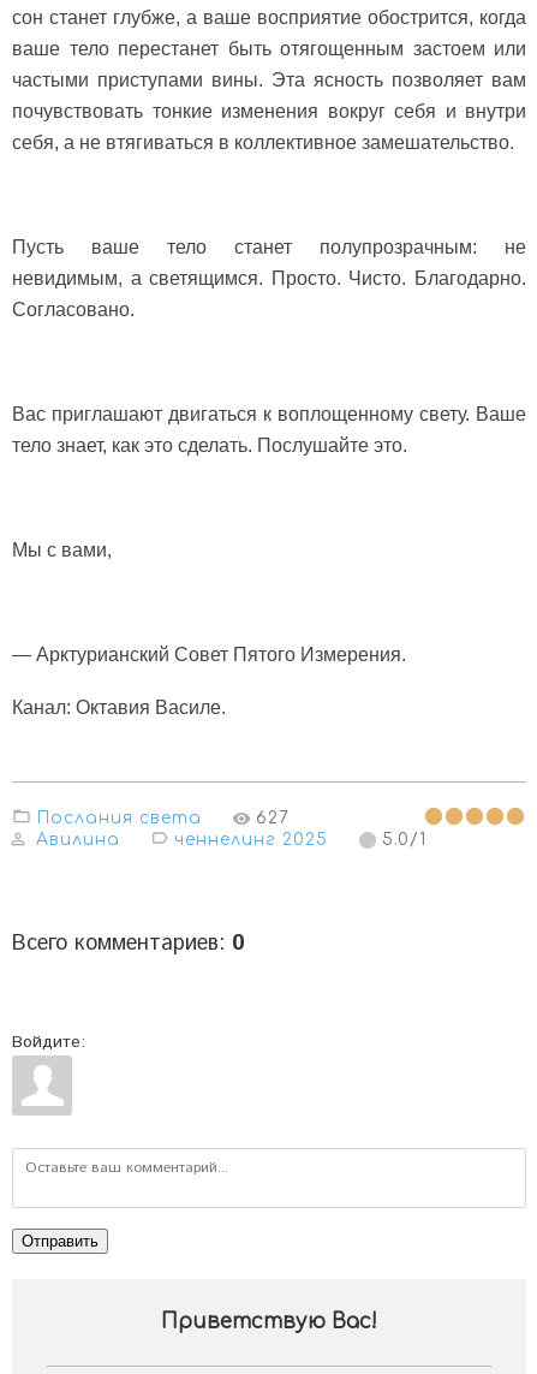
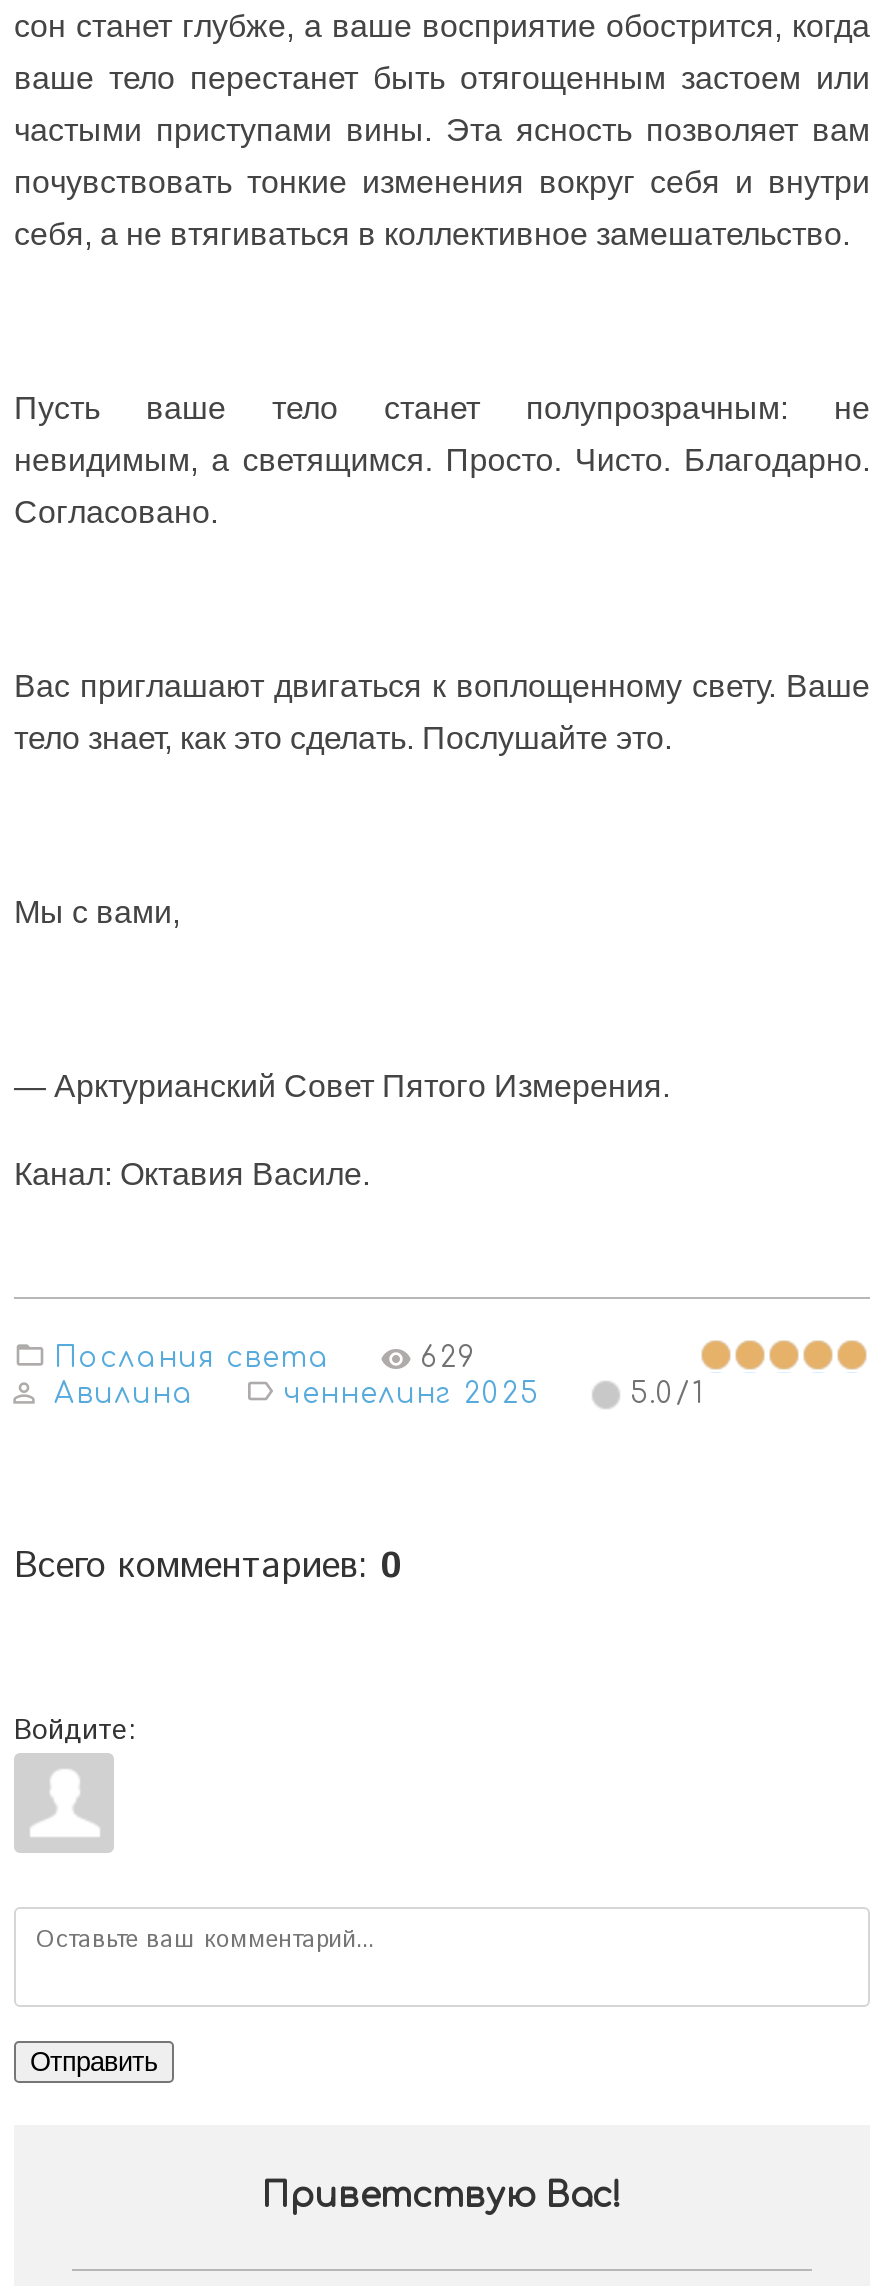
- 627
+ 629
